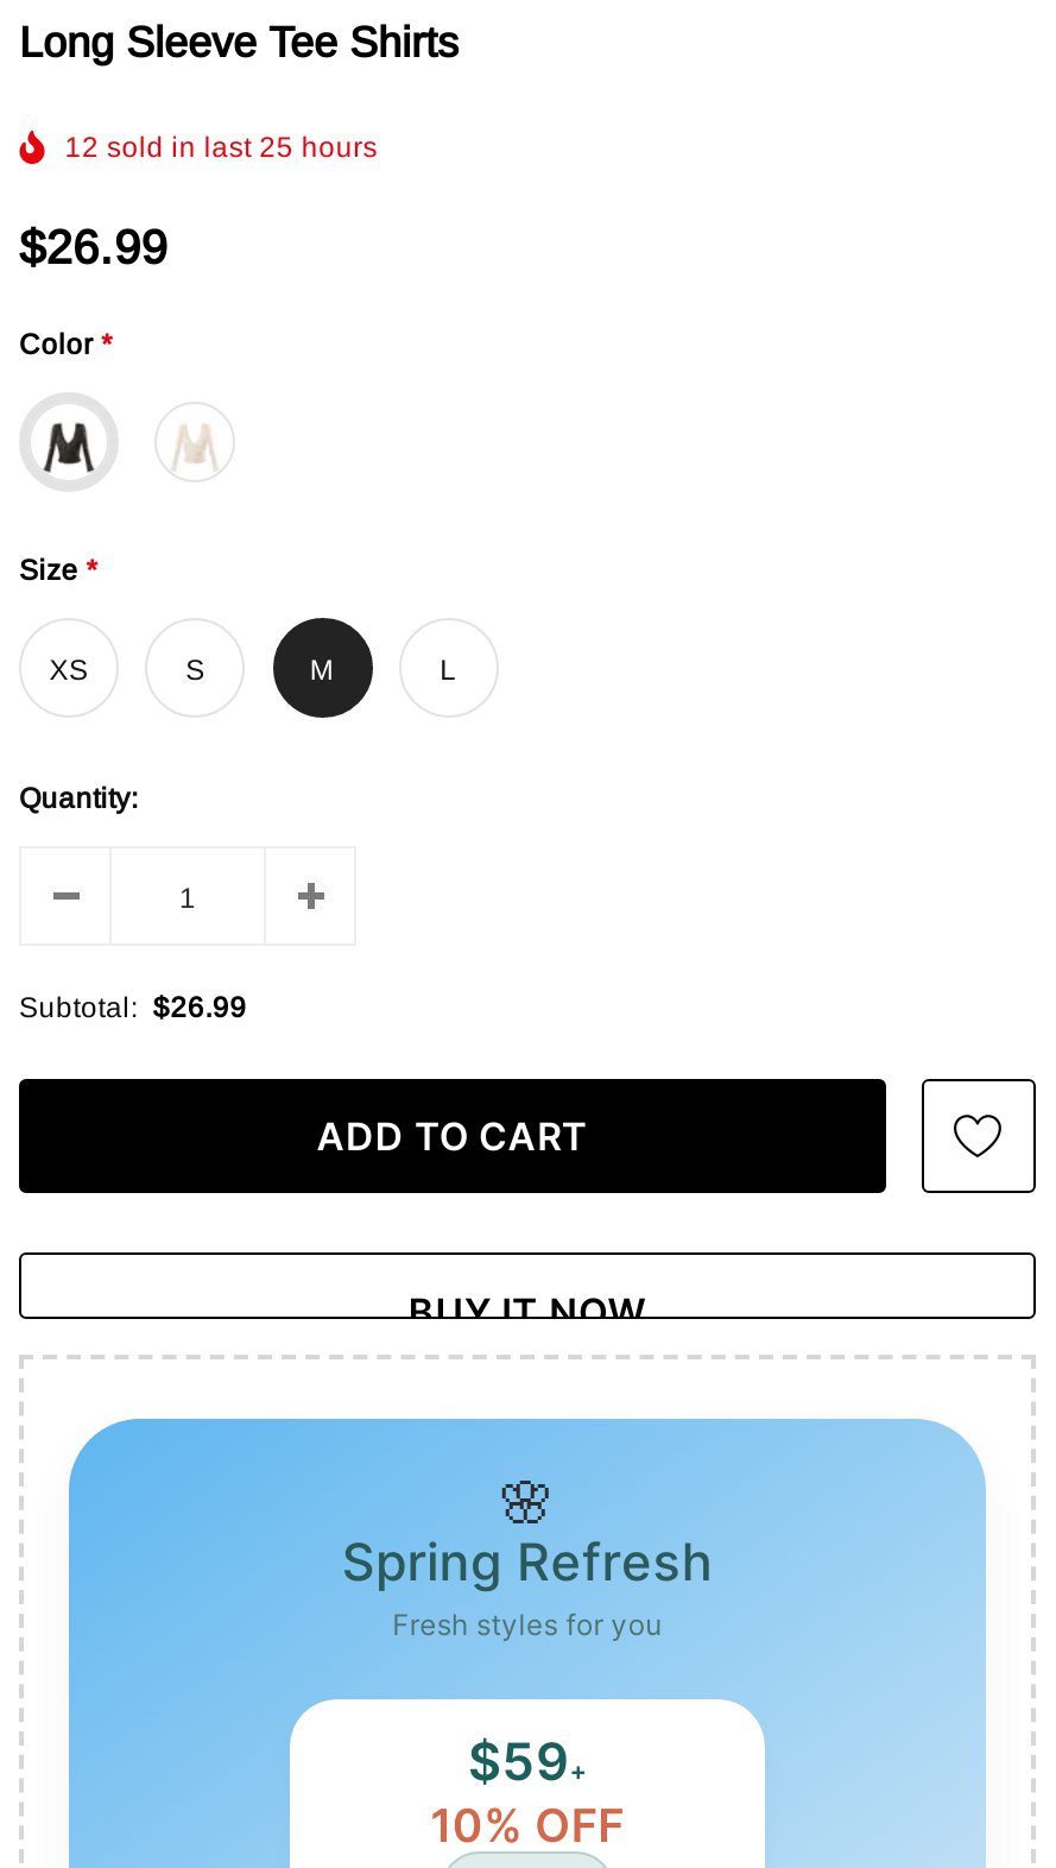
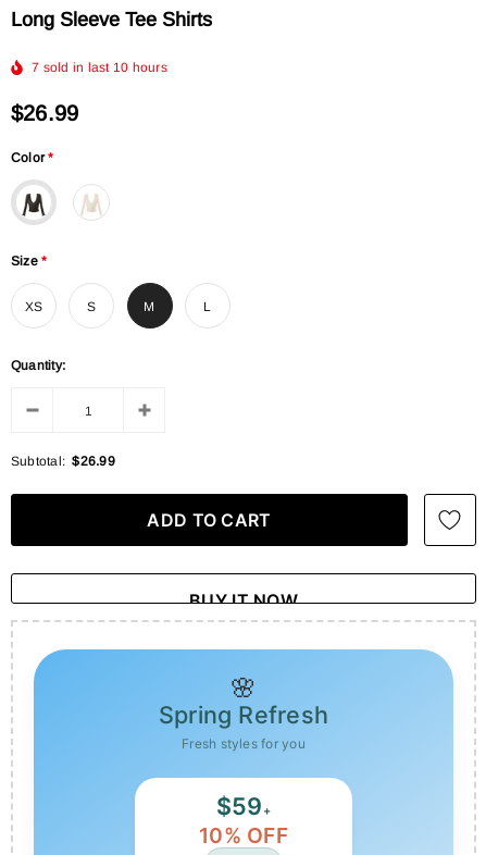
- 12 sold in last 25 hours
+ 7 sold in last 10 hours
